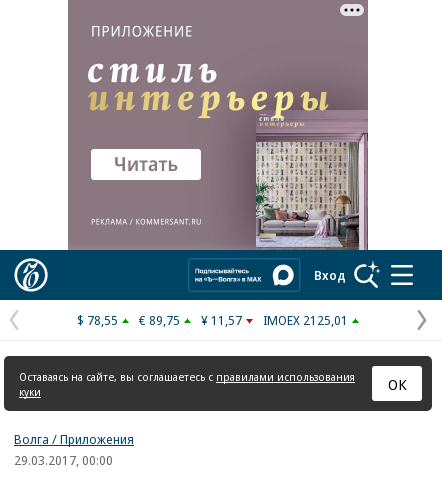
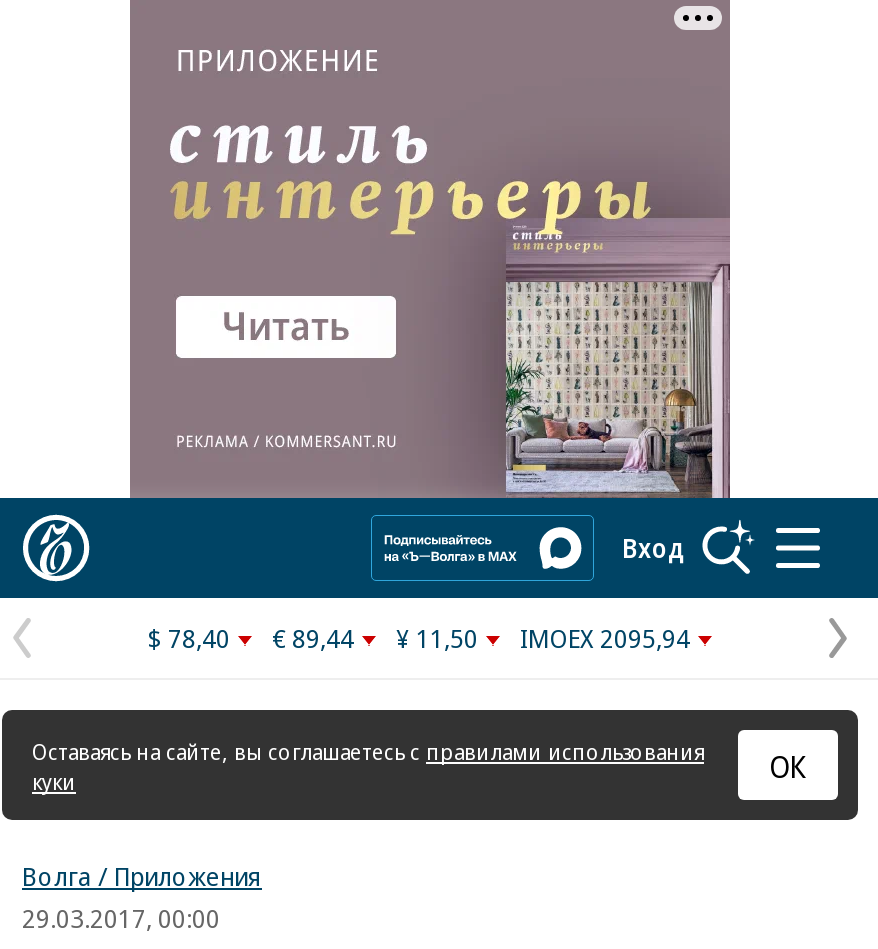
- $ 78,55
+ $ 78,40

- € 89,75
+ € 89,44

- ¥ 11,57
+ ¥ 11,50

- IMOEX 2125,01
+ IMOEX 2095,94
